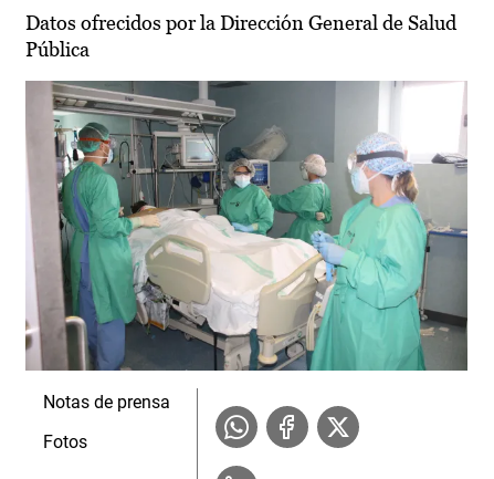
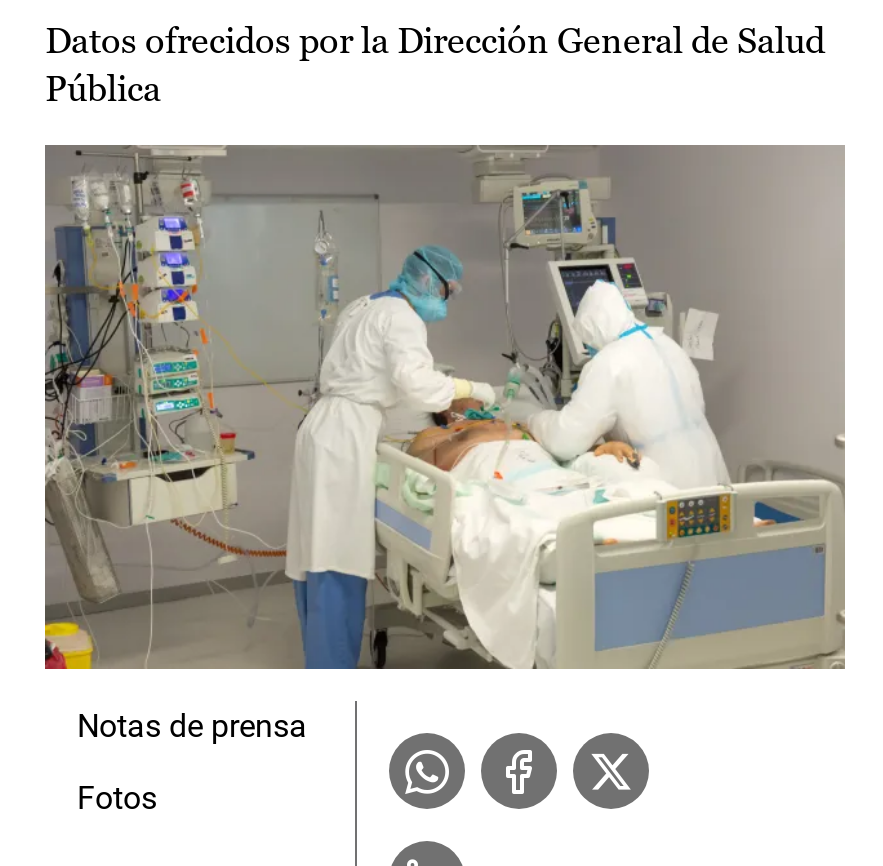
- [image]
+ [image]
